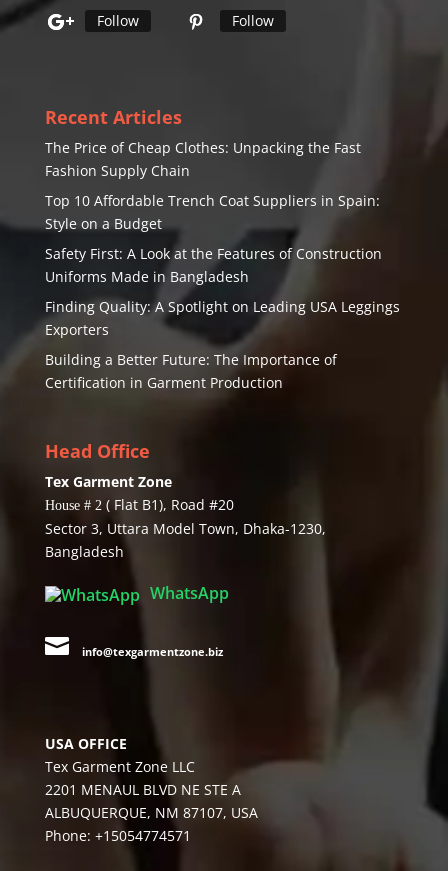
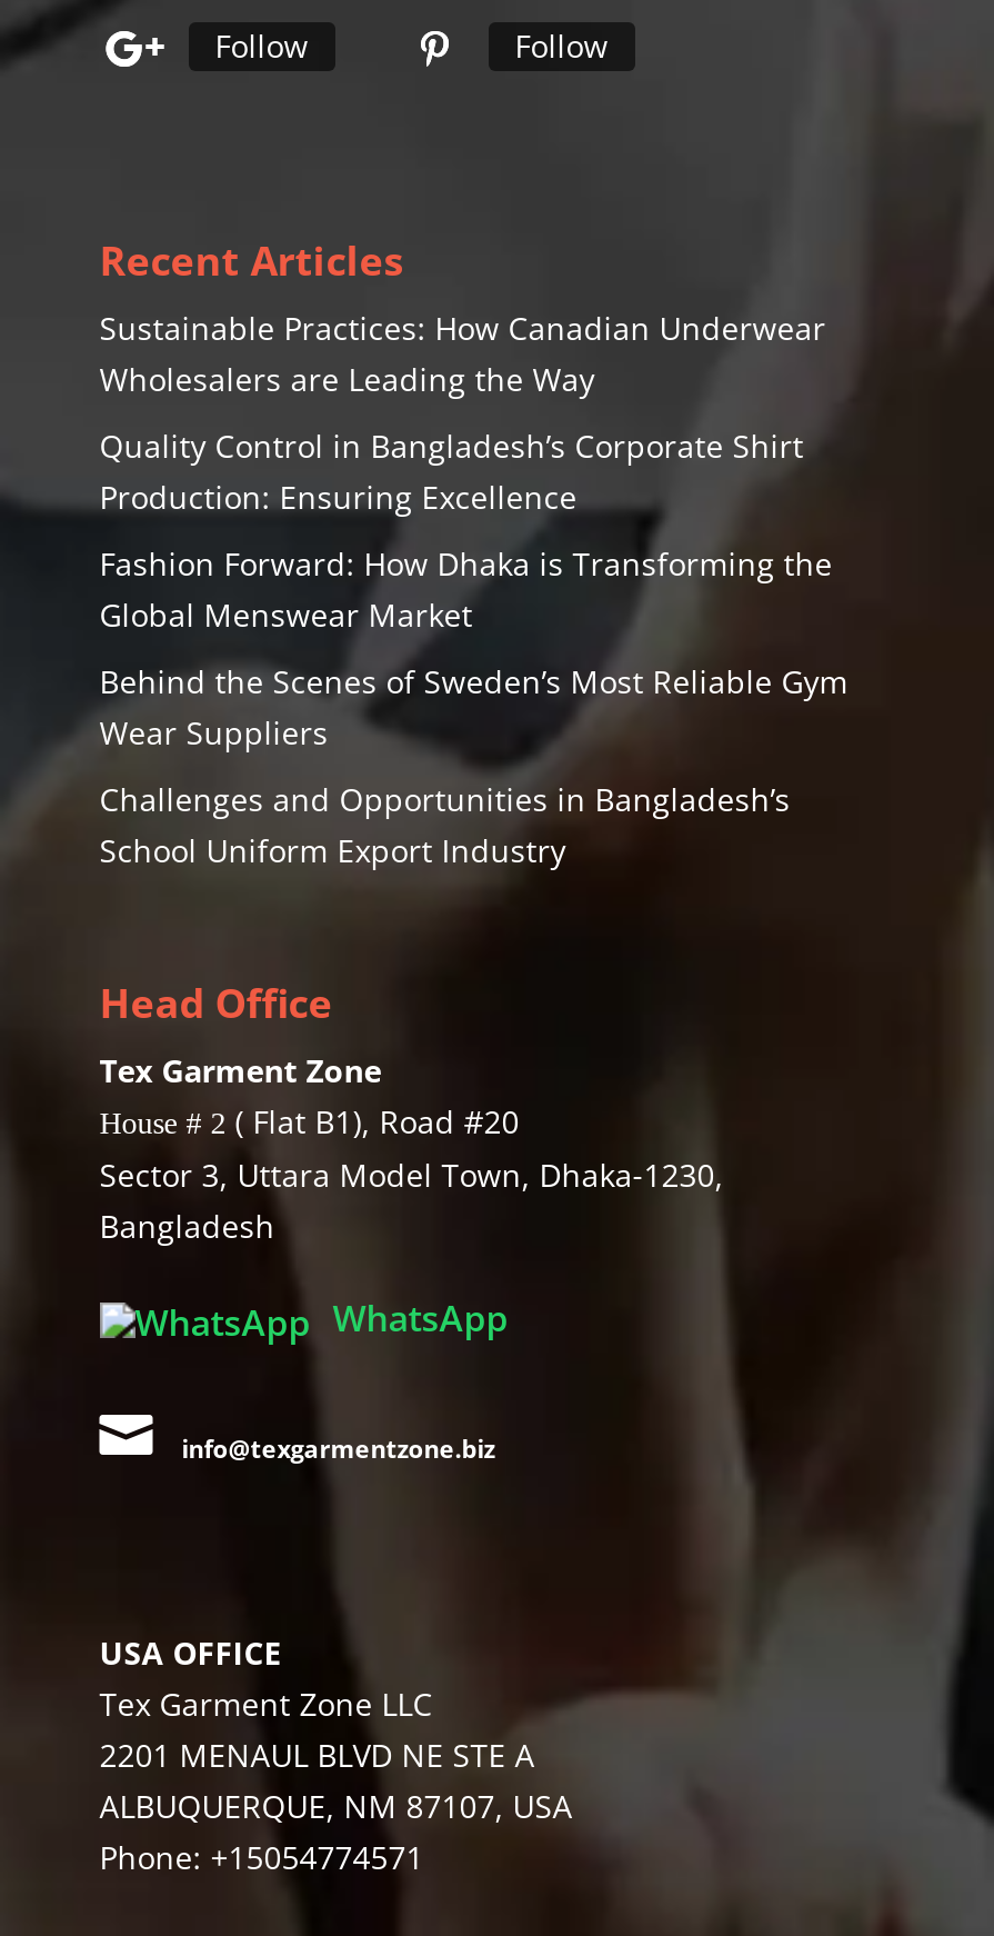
- The Price of Cheap Clothes: Unpacking the Fast
- Fashion Supply Chain
+ Sustainable Practices: How Canadian Underwear
+ Wholesalers are Leading the Way

- Top 10 Affordable Trench Coat Suppliers in Spain:
- Style on a Budget
+ Quality Control in Bangladesh’s Corporate Shirt
+ Production: Ensuring Excellence

- Safety First: A Look at the Features of Construction
- Uniforms Made in Bangladesh
+ Fashion Forward: How Dhaka is Transforming the
+ Global Menswear Market

- Finding Quality: A Spotlight on Leading USA Leggings
- Exporters
+ Behind the Scenes of Sweden’s Most Reliable Gym
+ Wear Suppliers

- Building a Better Future: The Importance of
- Certification in Garment Production
+ Challenges and Opportunities in Bangladesh’s
+ School Uniform Export Industry
